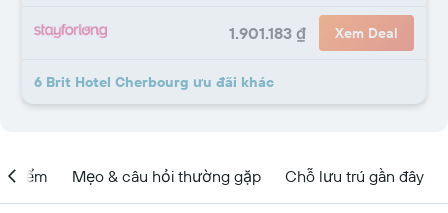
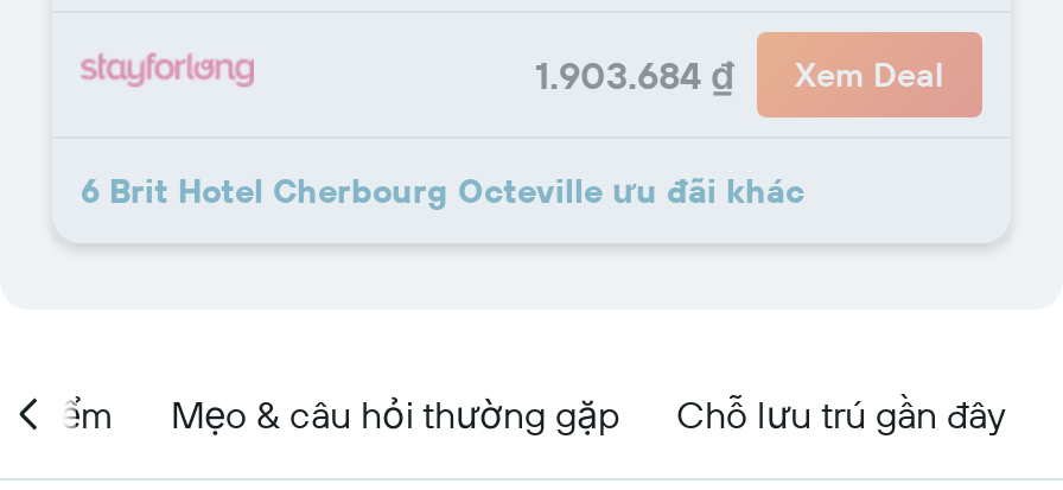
- 1.901.183 ₫ Xem Deal
+ 1.903.684 ₫ Xem Deal

- 6 Brit Hotel Cherbourg ưu đãi khác
+ 6 Brit Hotel Cherbourg Octeville ưu đãi khác
